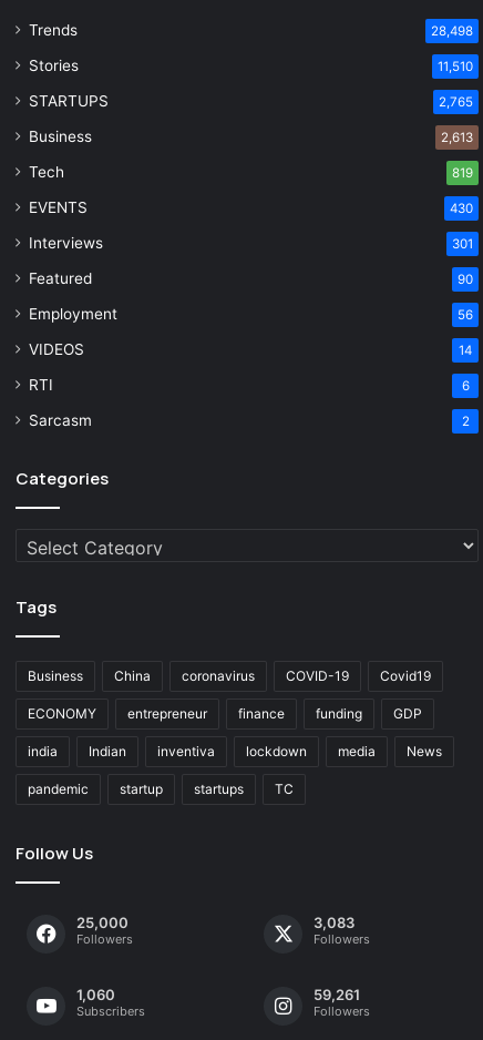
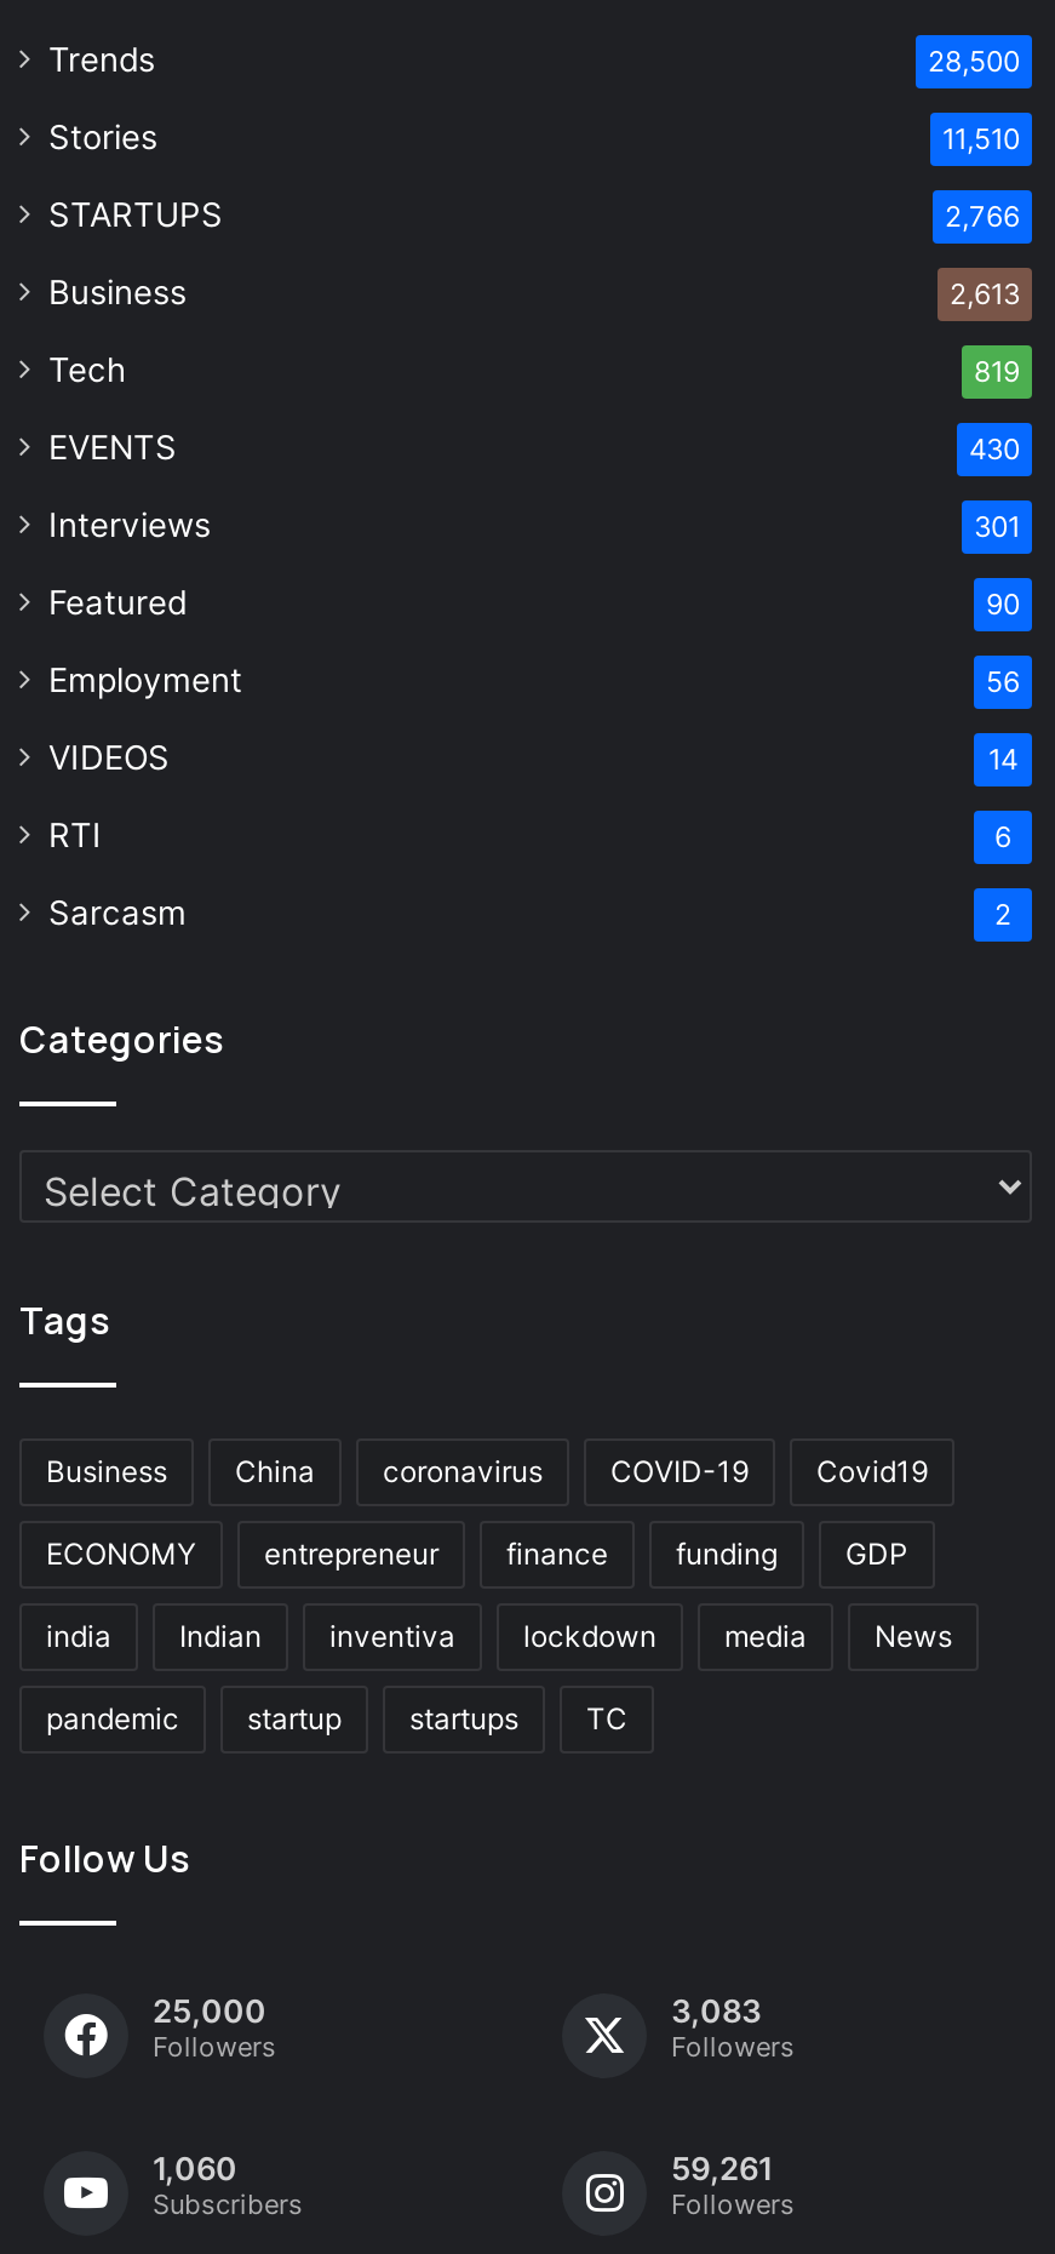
- 28,498
+ 28,500

- 2,765
+ 2,766
